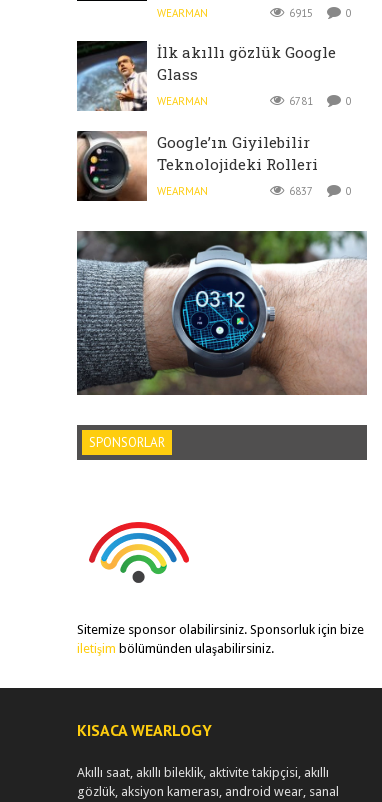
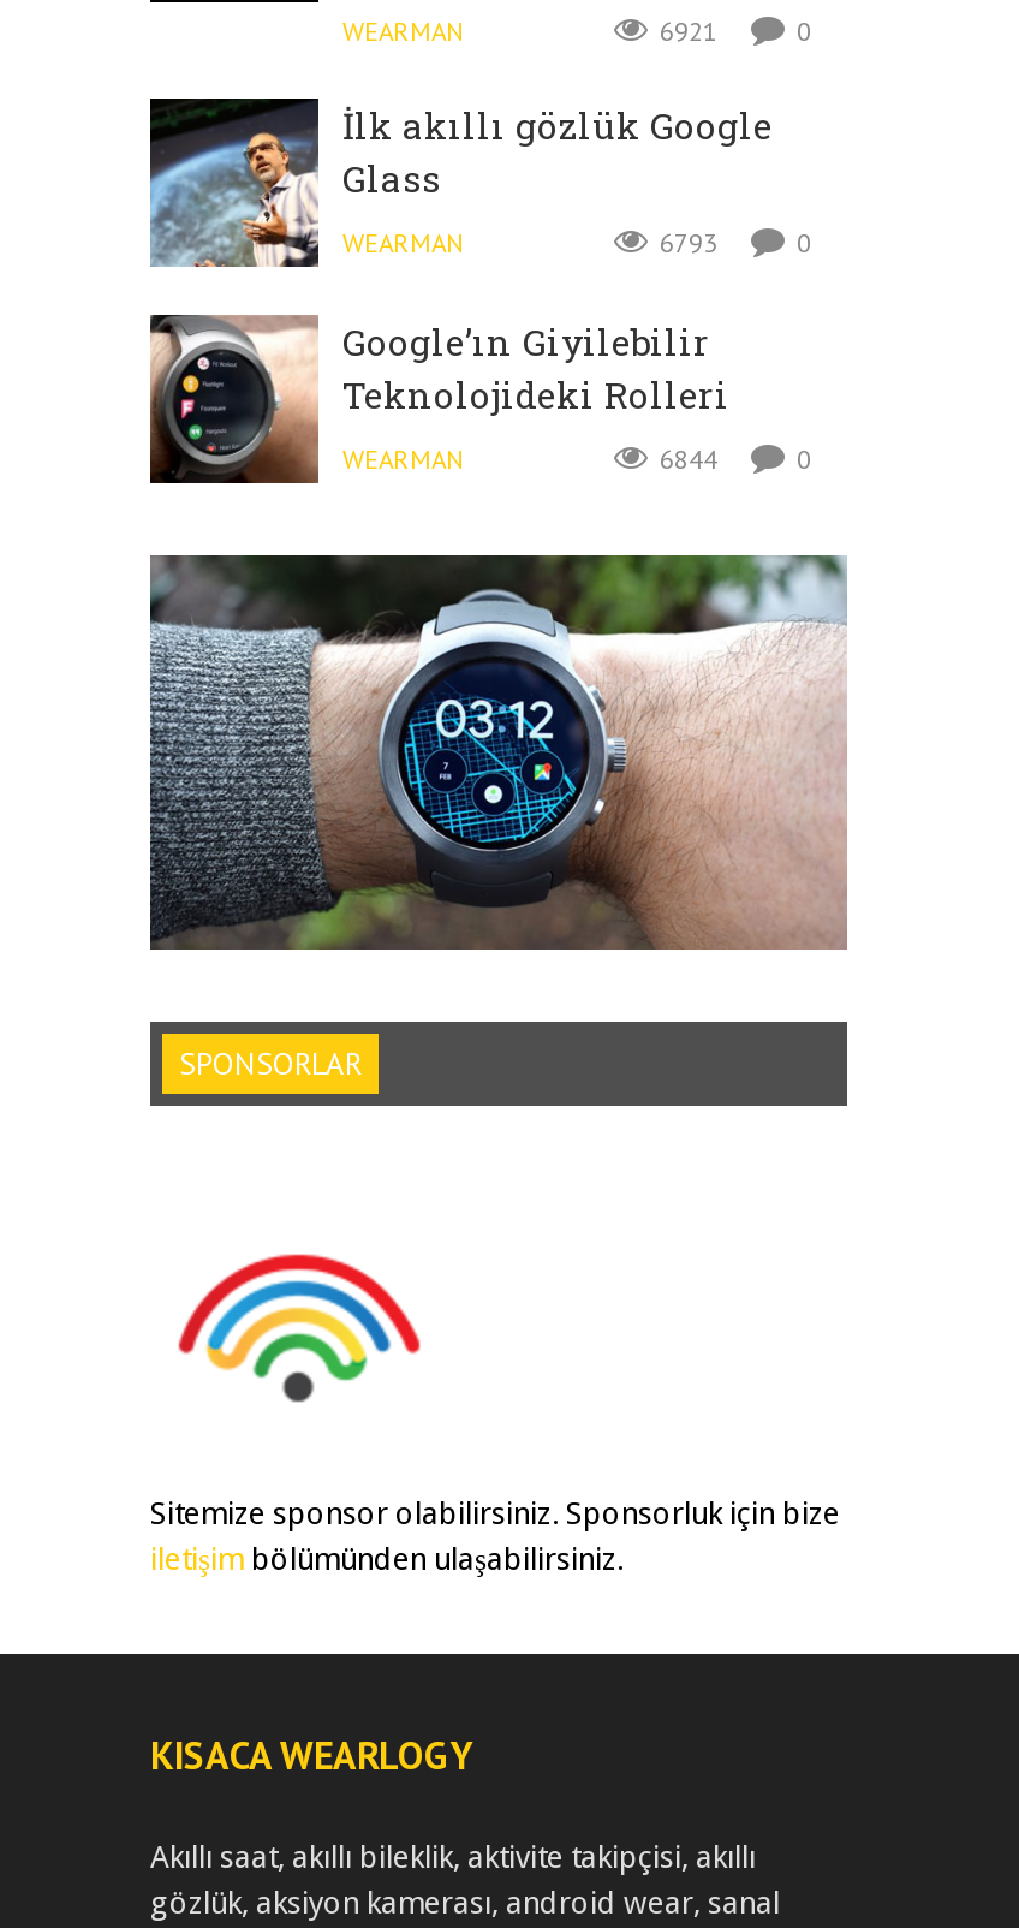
- 6915
+ 6921

- 6781
+ 6793

- 6837
+ 6844
